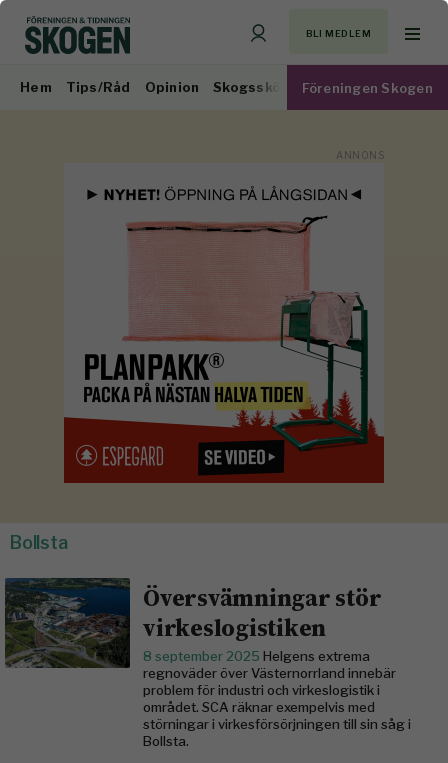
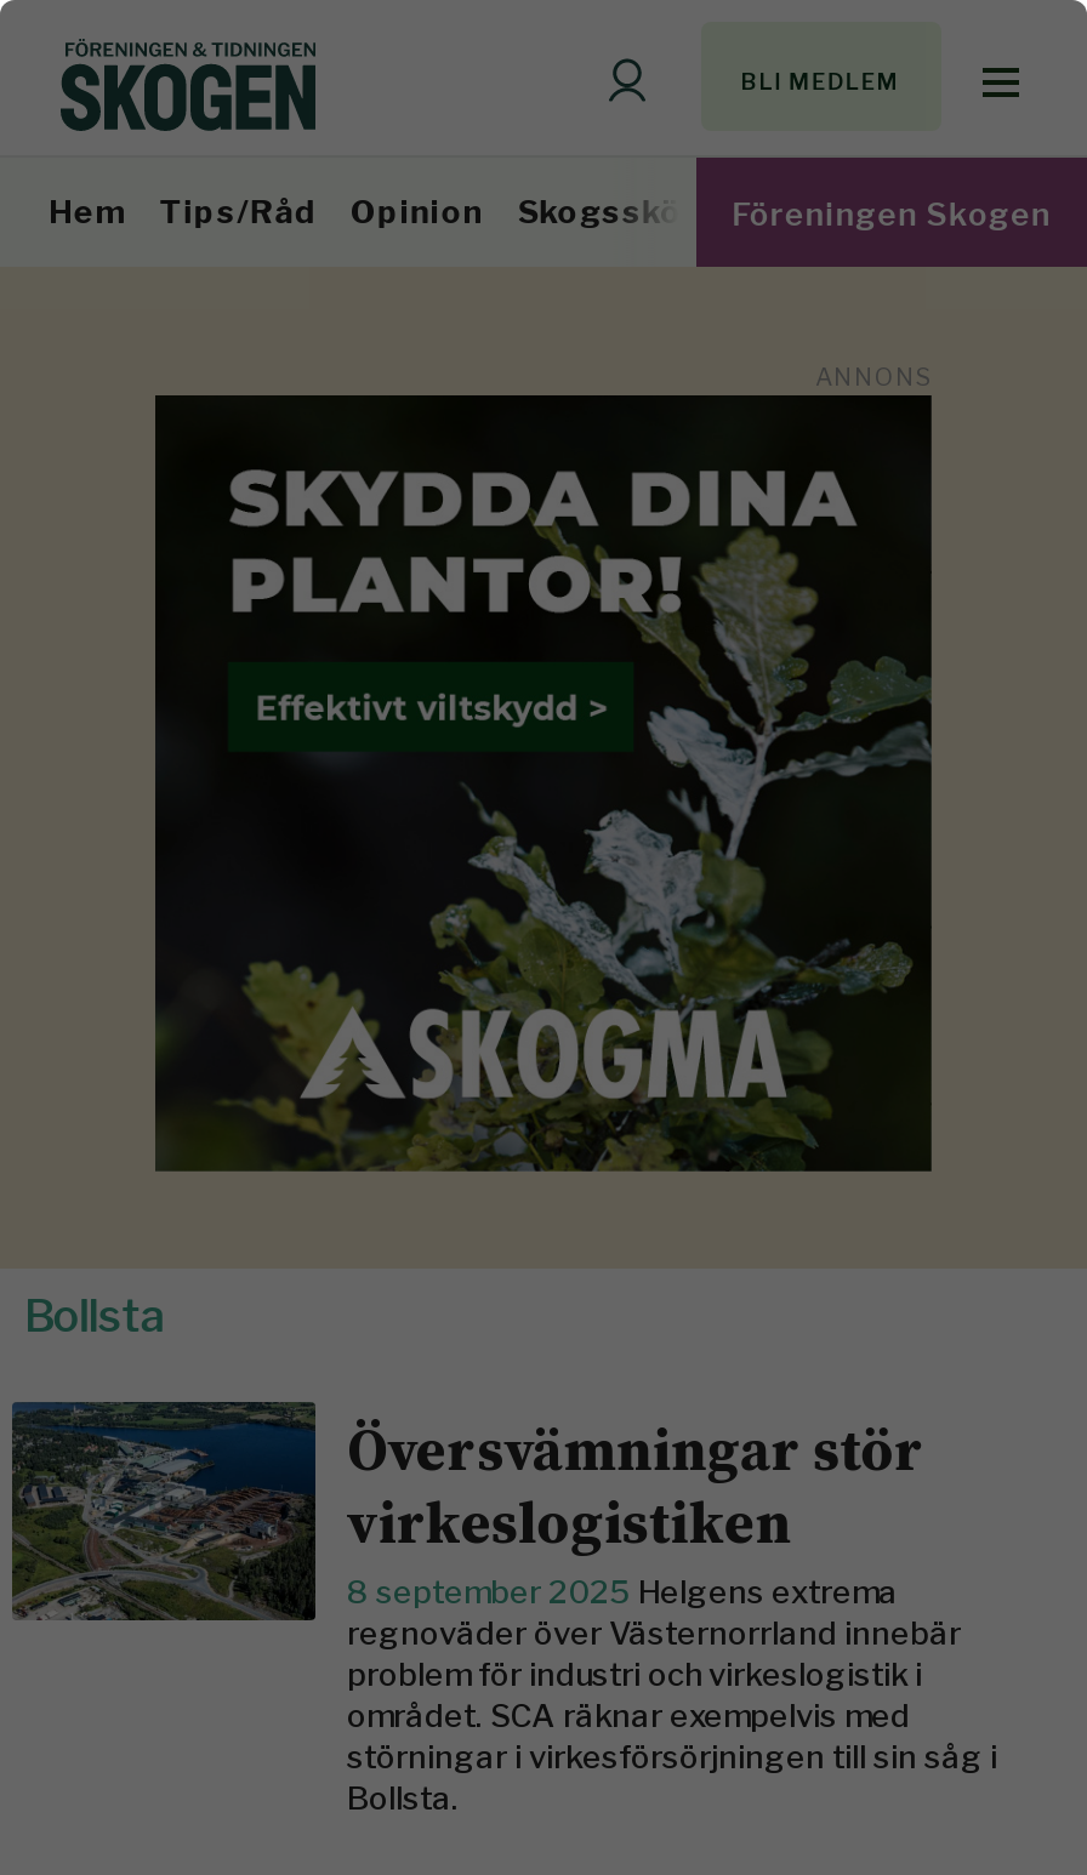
- [image]
+ [image]
